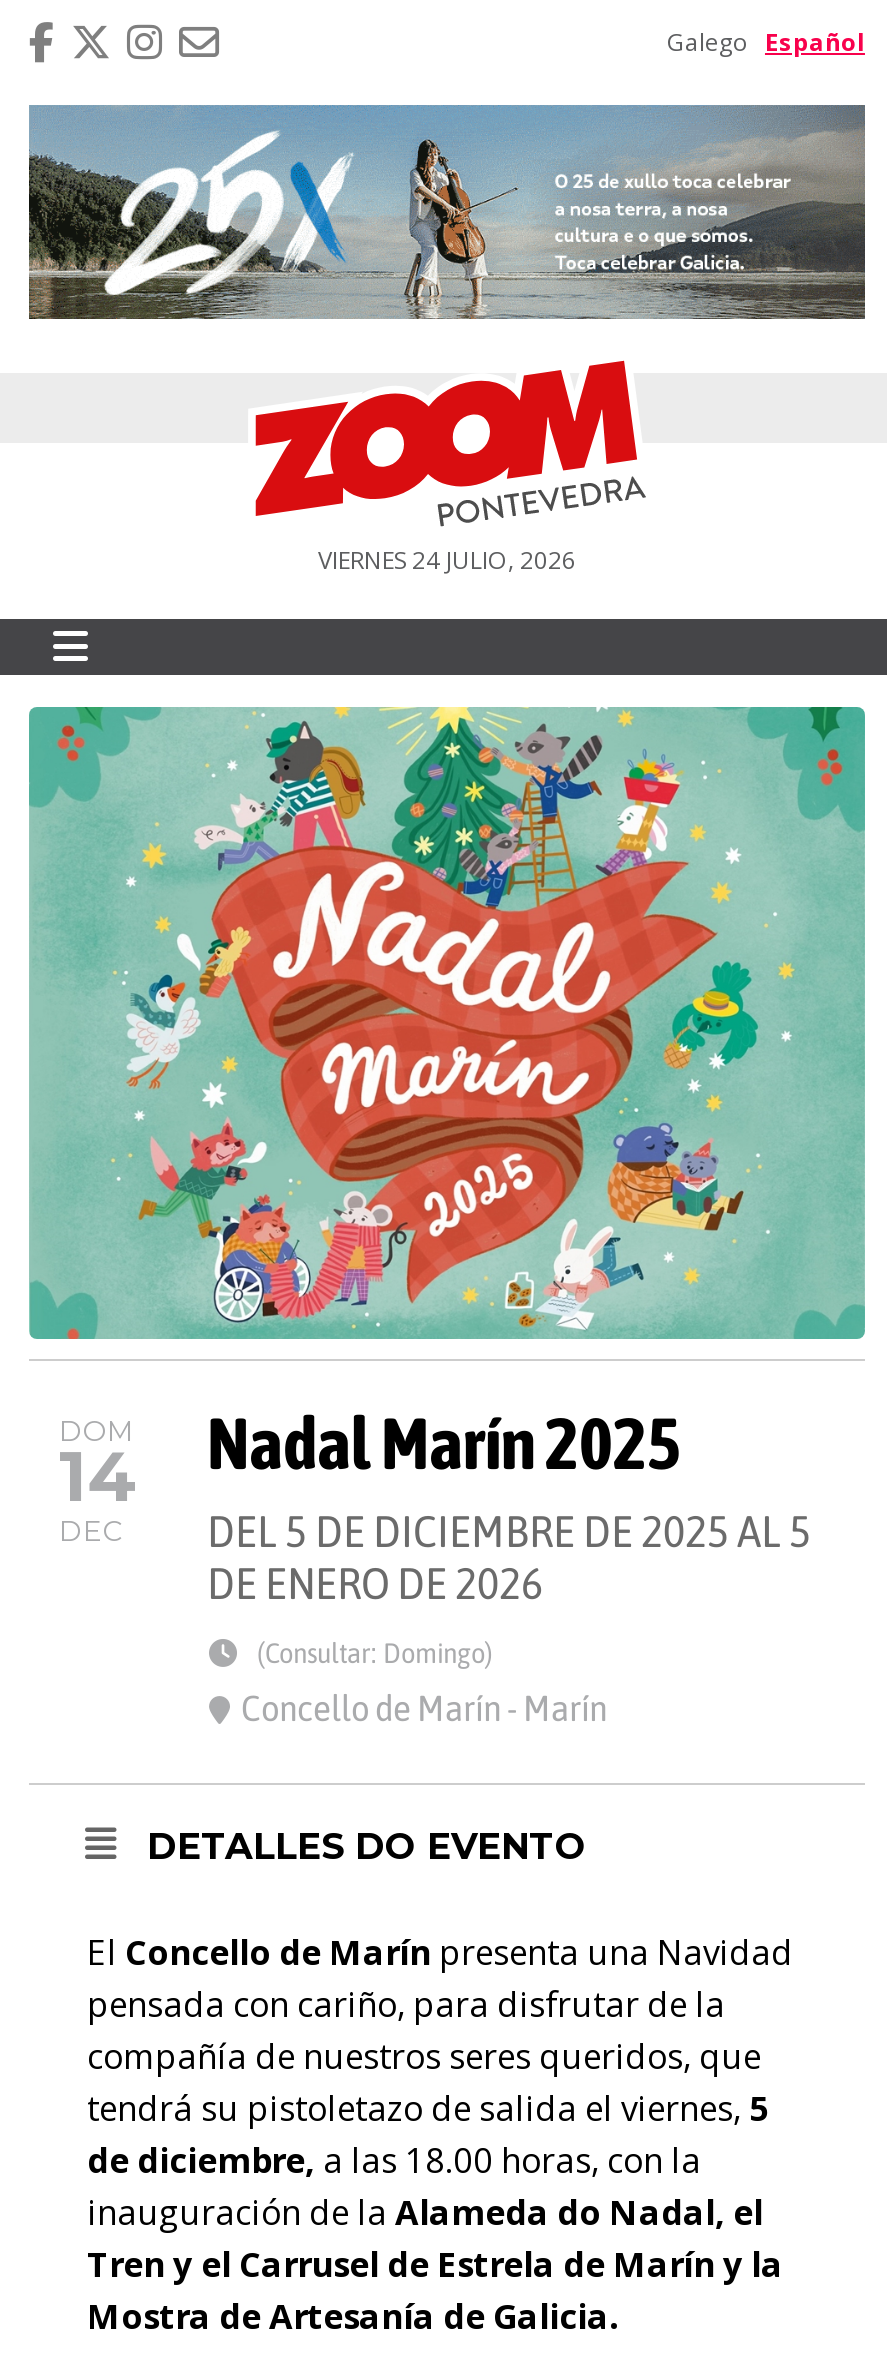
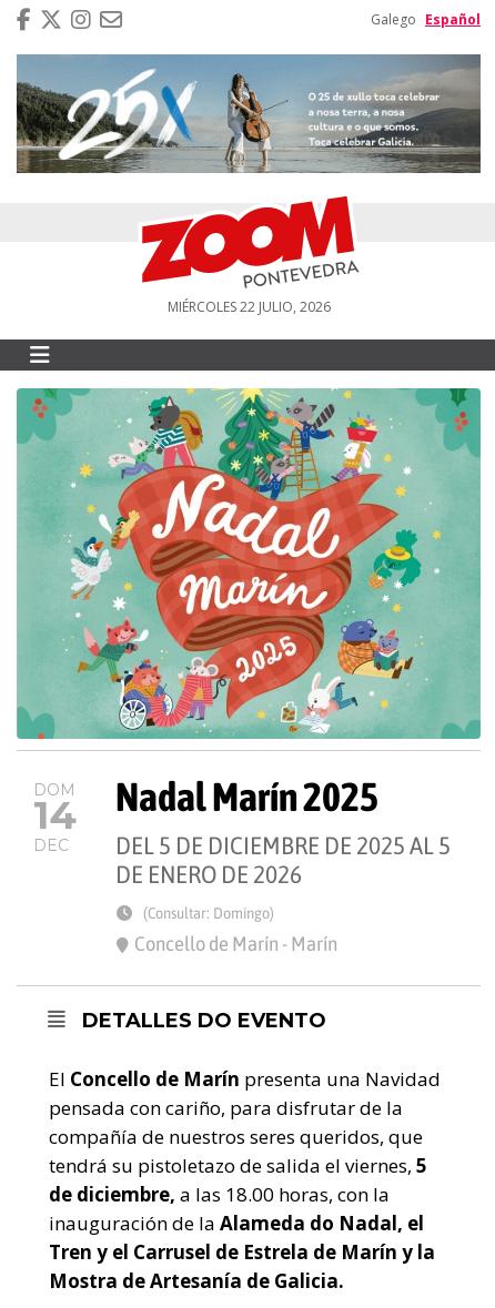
- VIERNES 24 JULIO, 2026
+ MIÉRCOLES 22 JULIO, 2026
